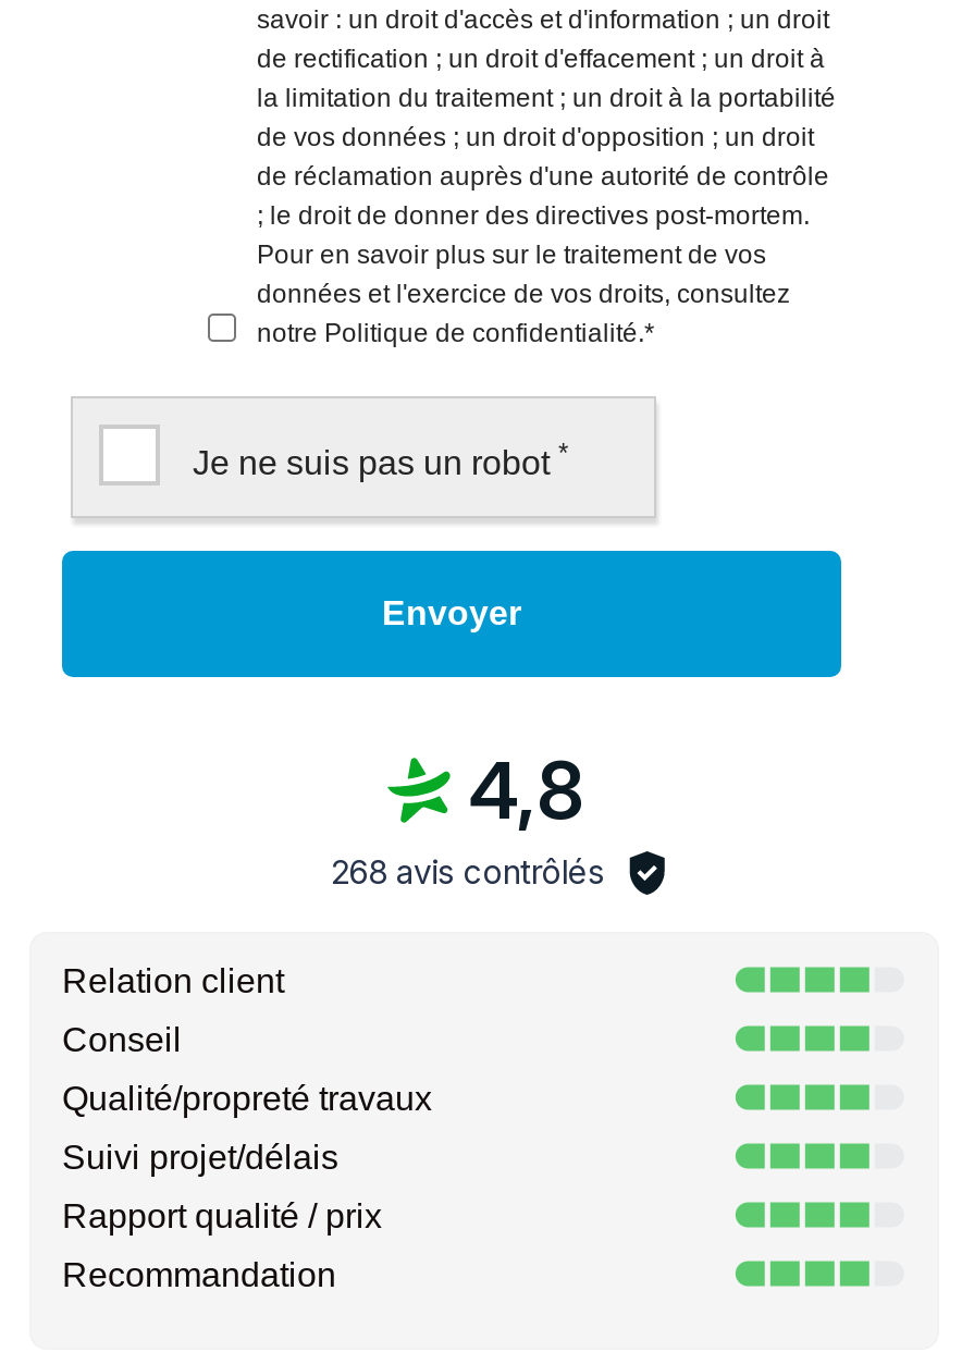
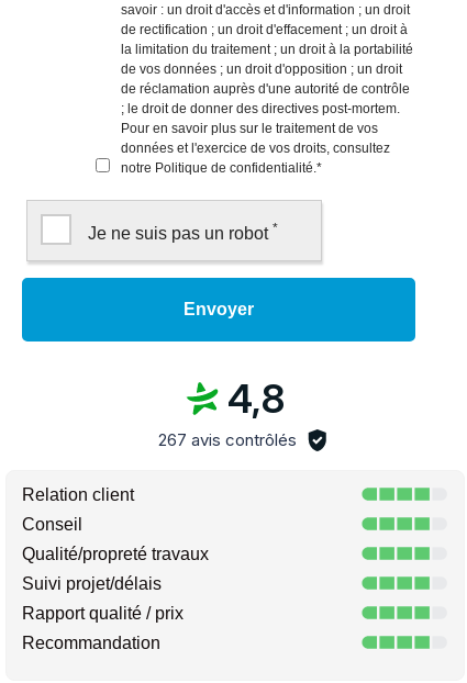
- 268 avis contrôlés
+ 267 avis contrôlés
